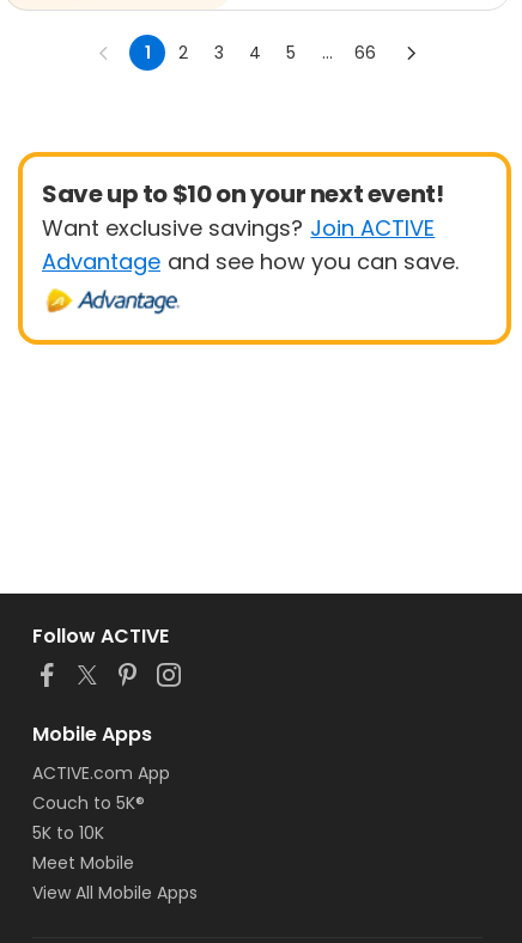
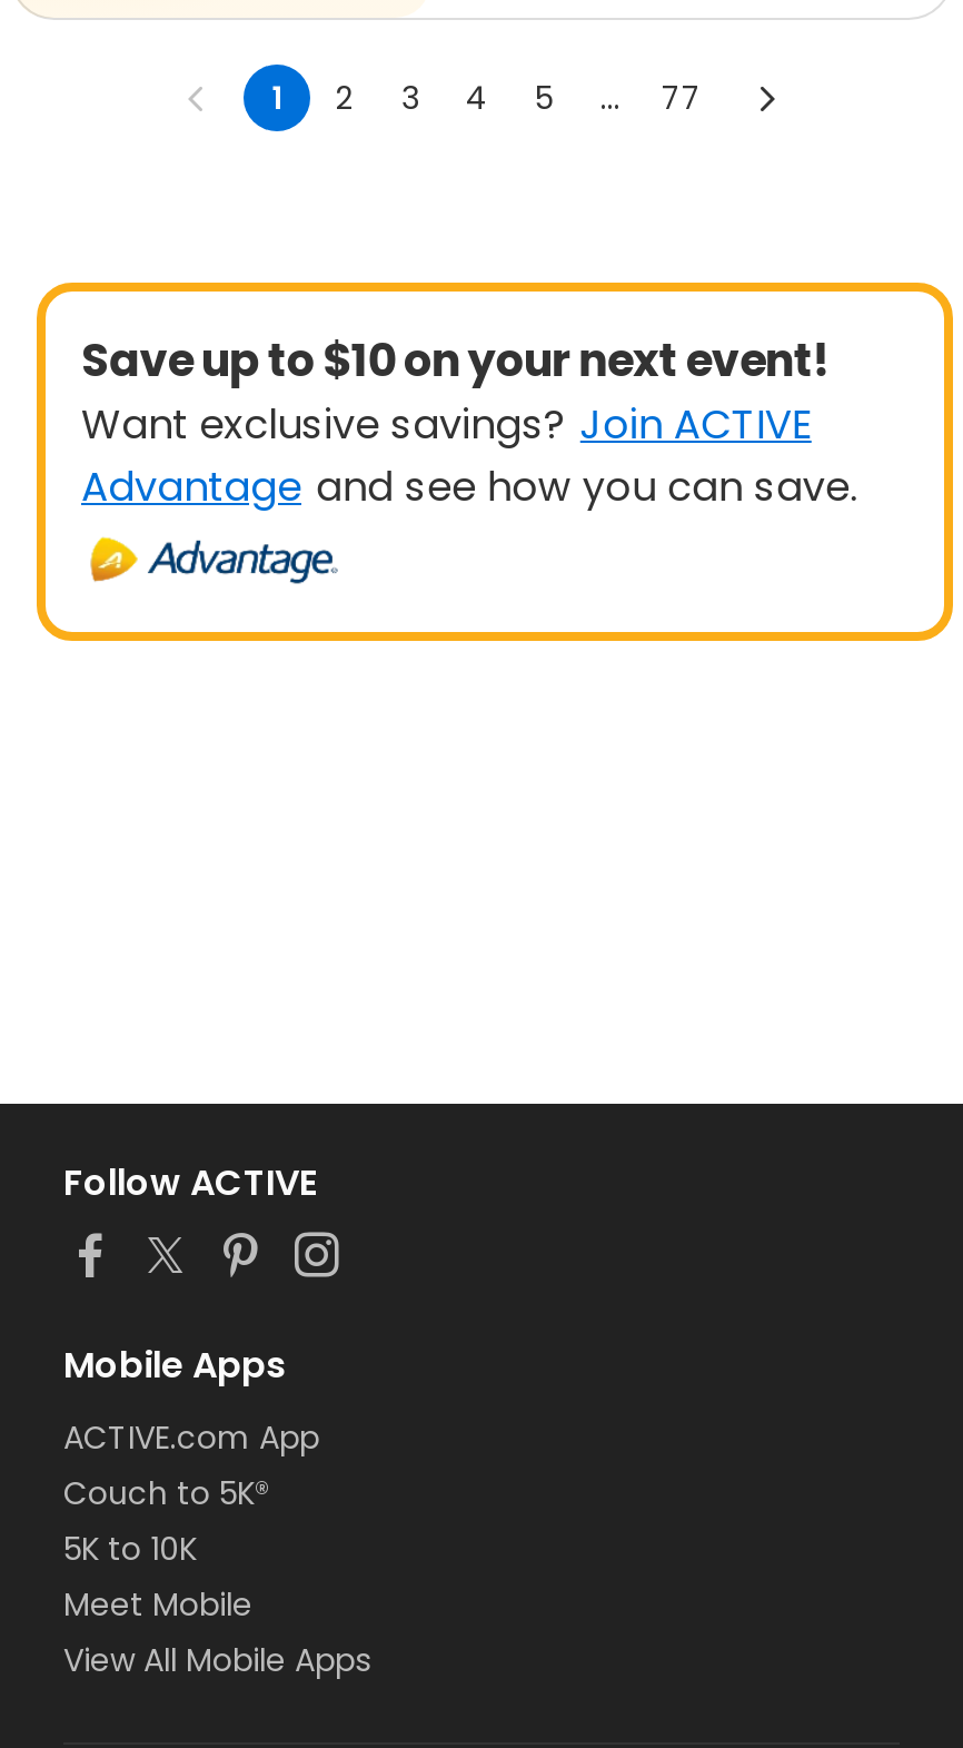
- 66
+ 77
